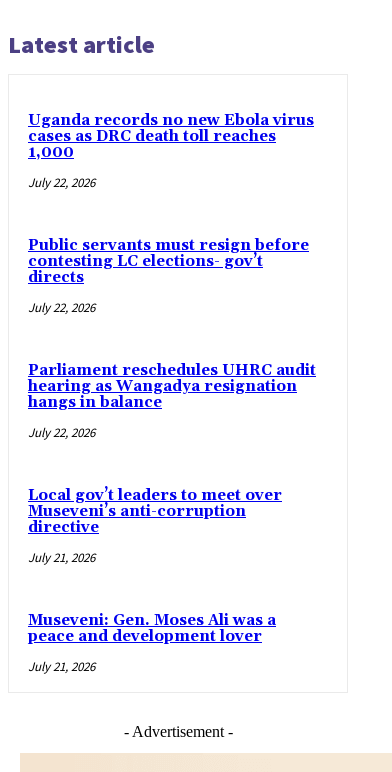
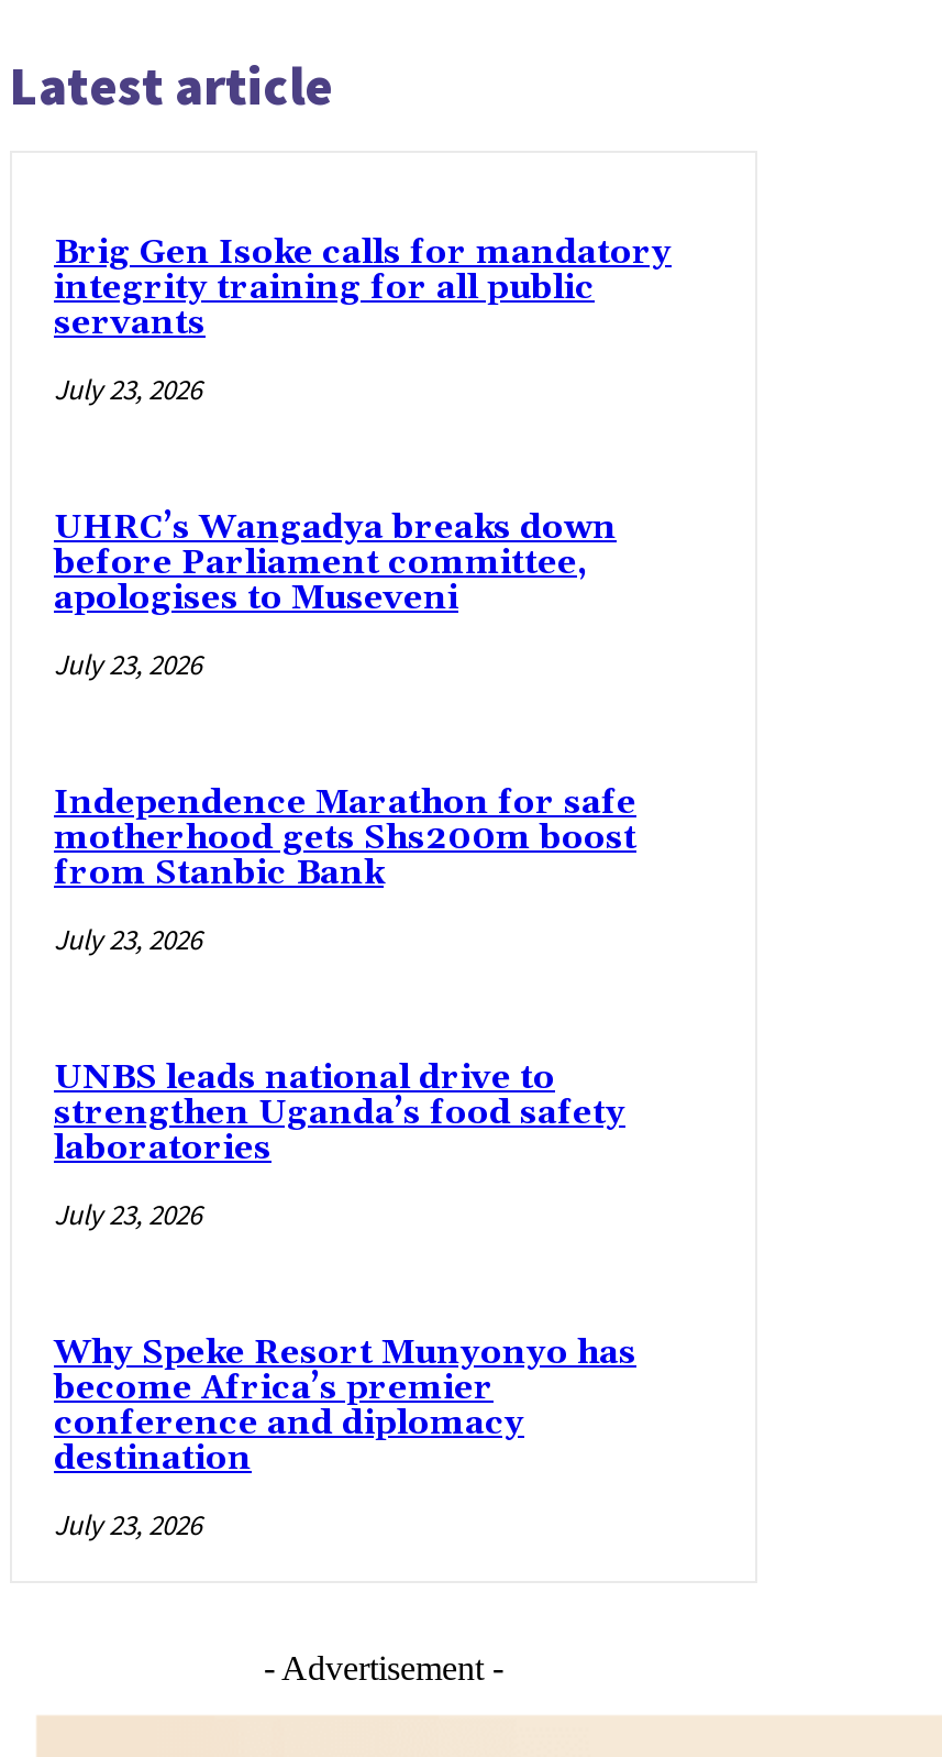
- Uganda records no new Ebola virus
- cases as DRC death toll reaches
- 1,000
+ Brig Gen Isoke calls for mandatory
+ integrity training for all public
+ servants

- July 22, 2026
+ July 23, 2026

- Public servants must resign before
- contesting LC elections- gov’t
- directs
+ UHRC’s Wangadya breaks down
+ before Parliament committee,
+ apologises to Museveni

- July 22, 2026
+ July 23, 2026

- Parliament reschedules UHRC audit
- hearing as Wangadya resignation
- hangs in balance
+ Independence Marathon for safe
+ motherhood gets Shs200m boost
+ from Stanbic Bank

- July 22, 2026
+ July 23, 2026

- Local gov’t leaders to meet over
- Museveni’s anti-corruption
- directive
+ UNBS leads national drive to
+ strengthen Uganda’s food safety
+ laboratories

- July 21, 2026
+ July 23, 2026

- Museveni: Gen. Moses Ali was a
- peace and development lover
+ Why Speke Resort Munyonyo has
+ become Africa’s premier
+ conference and diplomacy
+ destination

- July 21, 2026
+ July 23, 2026
